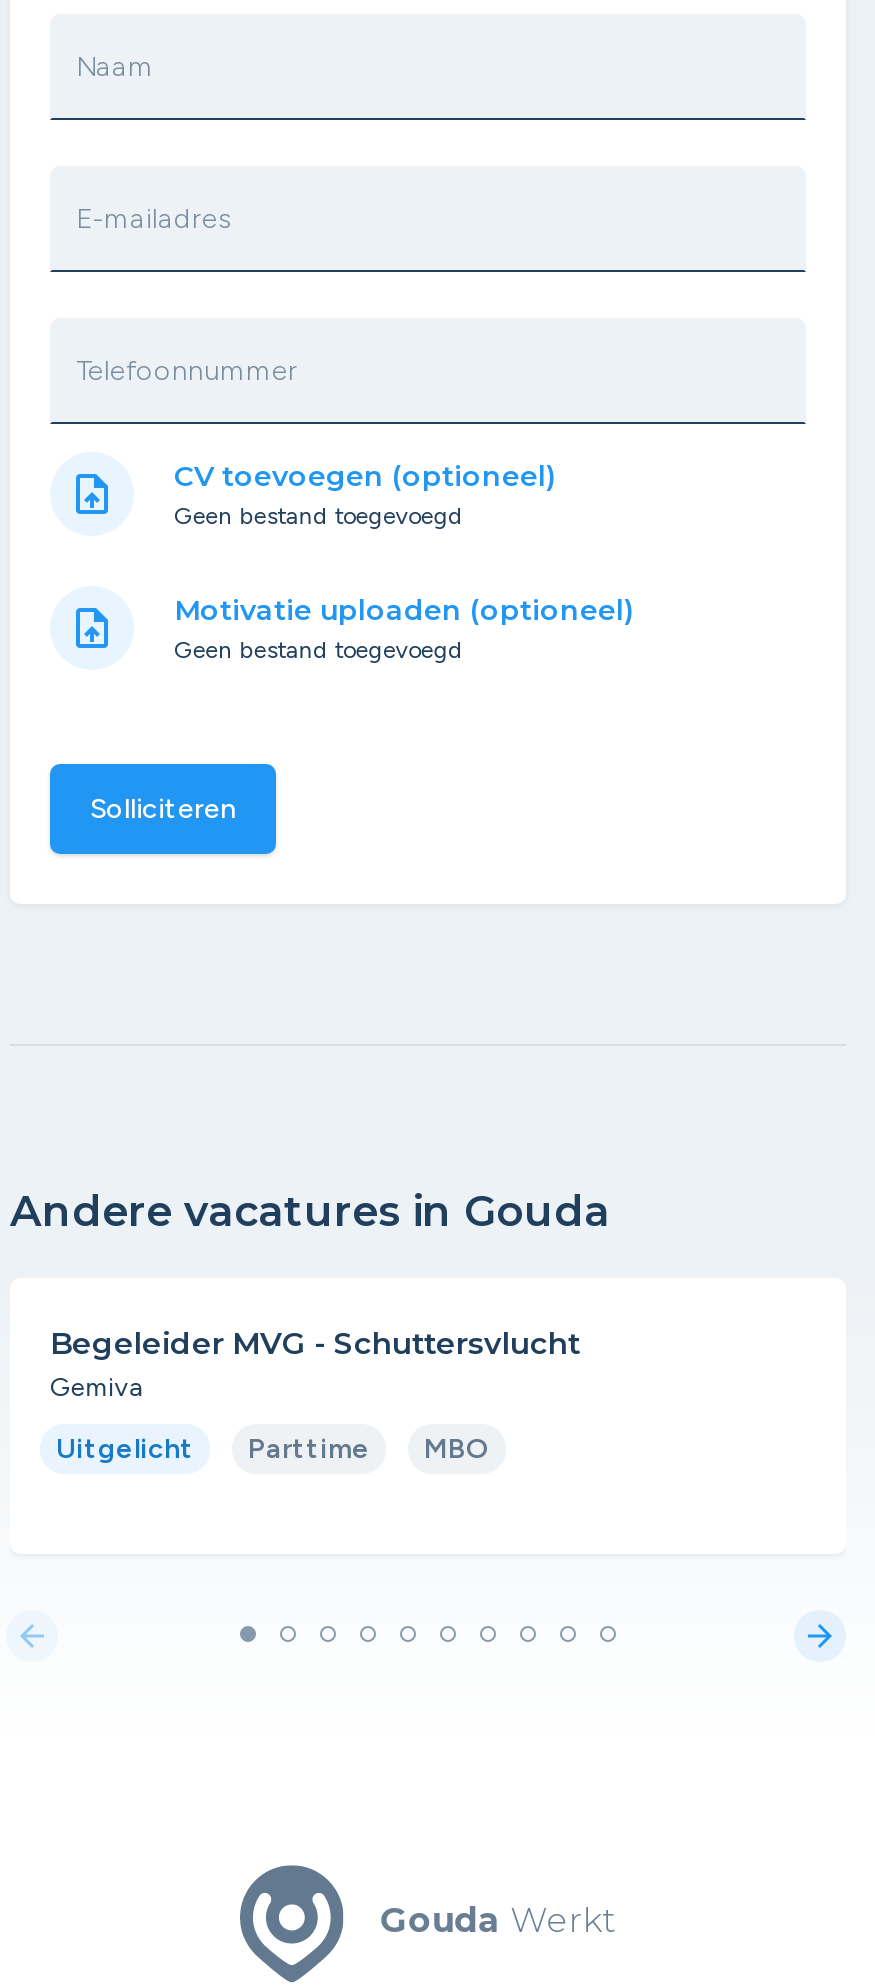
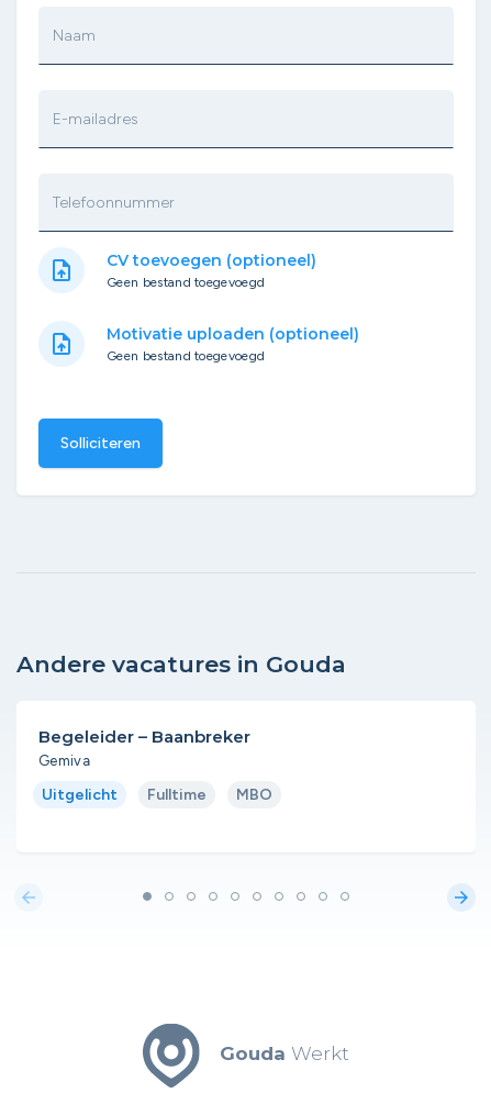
- Begeleider MVG - Schuttersvlucht
+ Begeleider – Baanbreker

- Parttime
+ Fulltime
